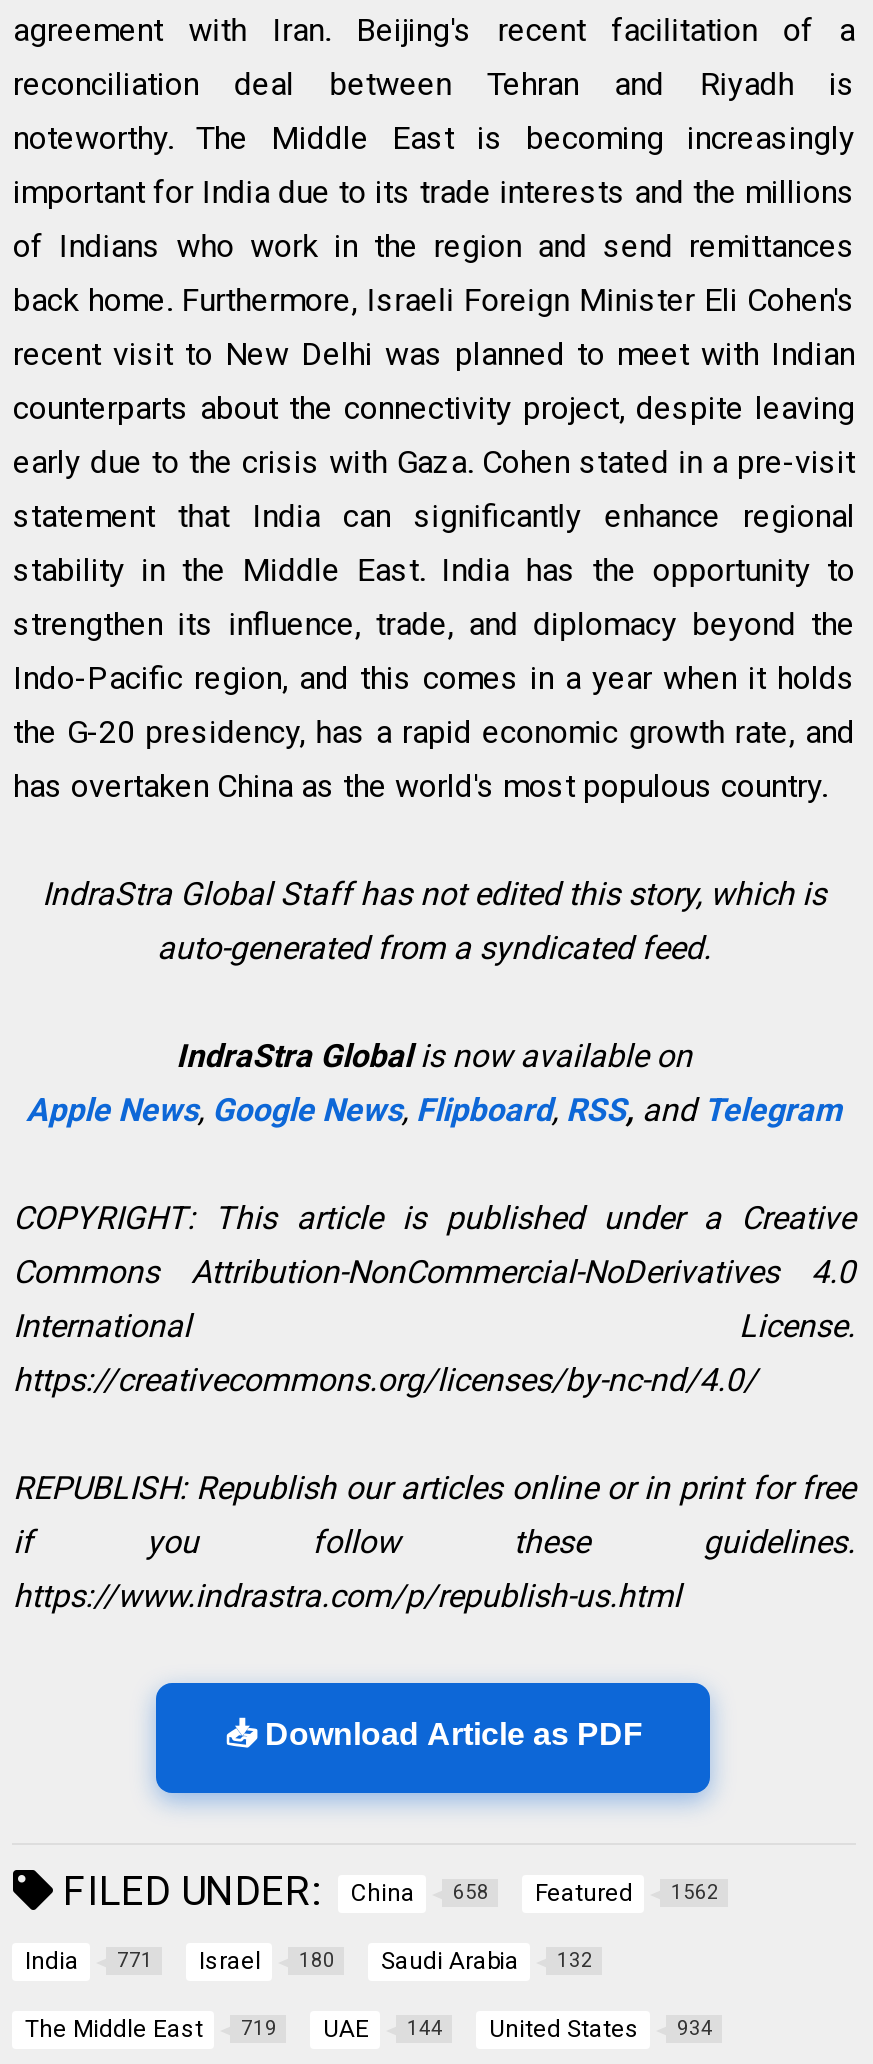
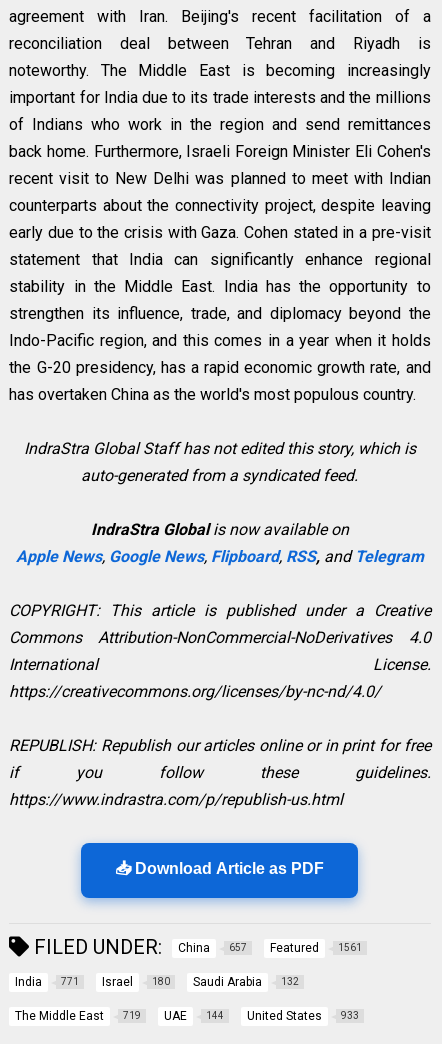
- FILED UNDER: China 658
+ FILED UNDER: China 657

- Featured 1562
+ Featured 1561

- United States 934
+ United States 933
